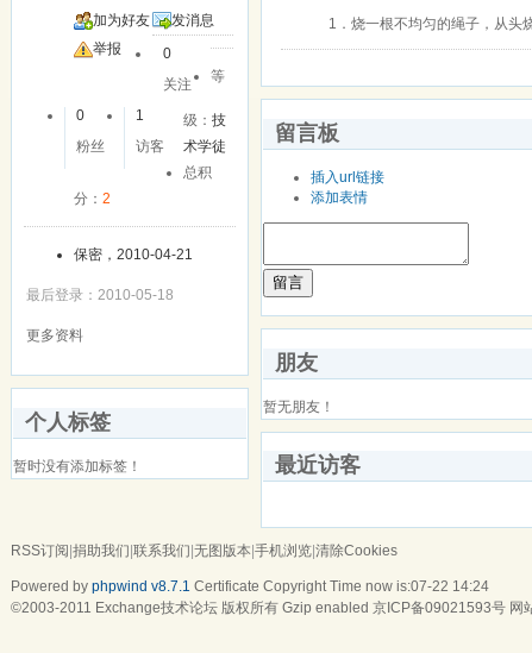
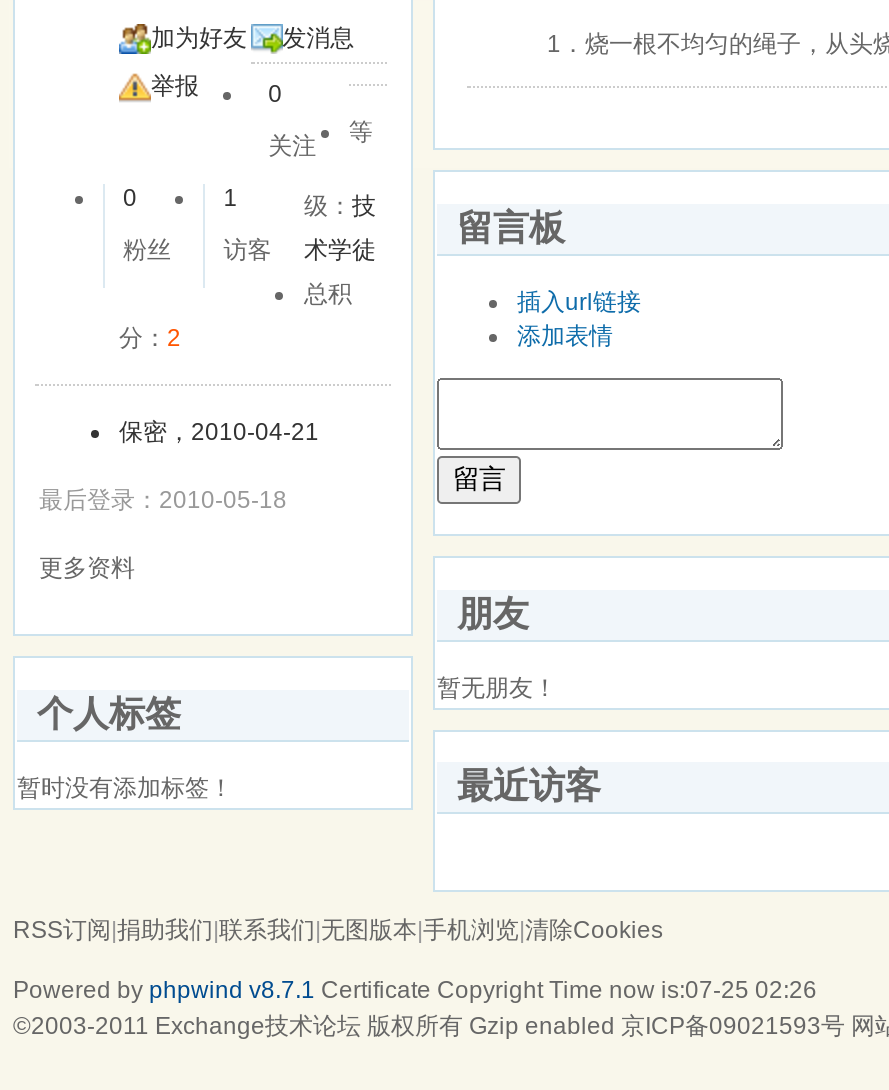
- Powered by phpwind v8.7.1 Certificate Copyright Time now is:07-22 14:24
+ Powered by phpwind v8.7.1 Certificate Copyright Time now is:07-25 02:26
